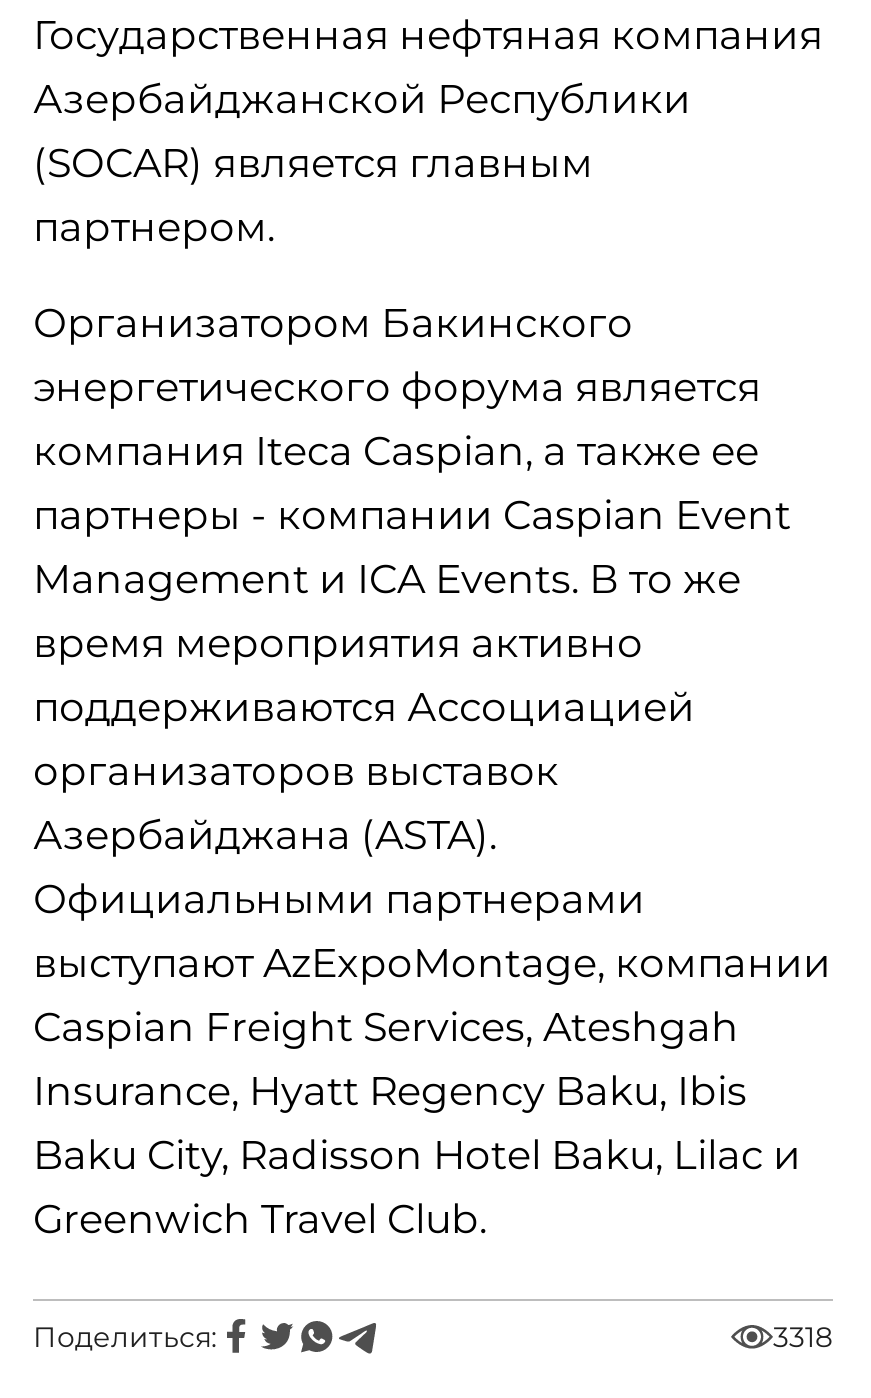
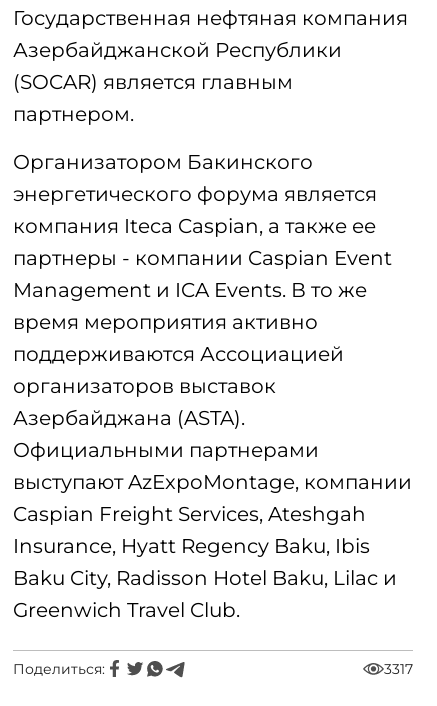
- 3318
+ 3317
